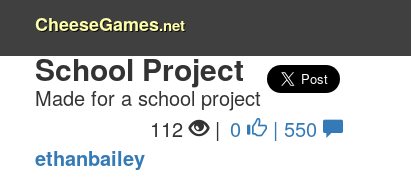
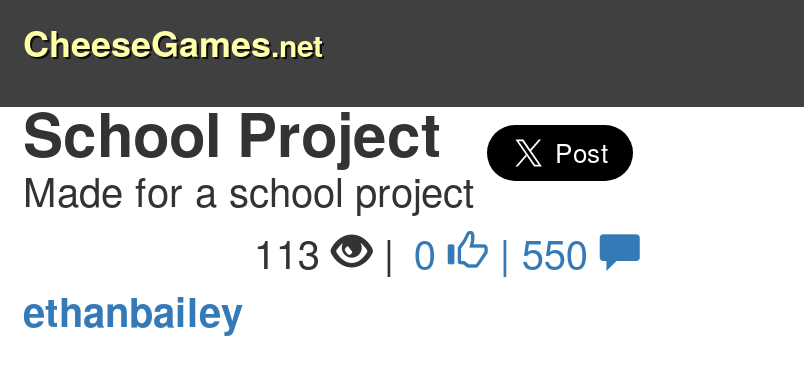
- 112
+ 113
